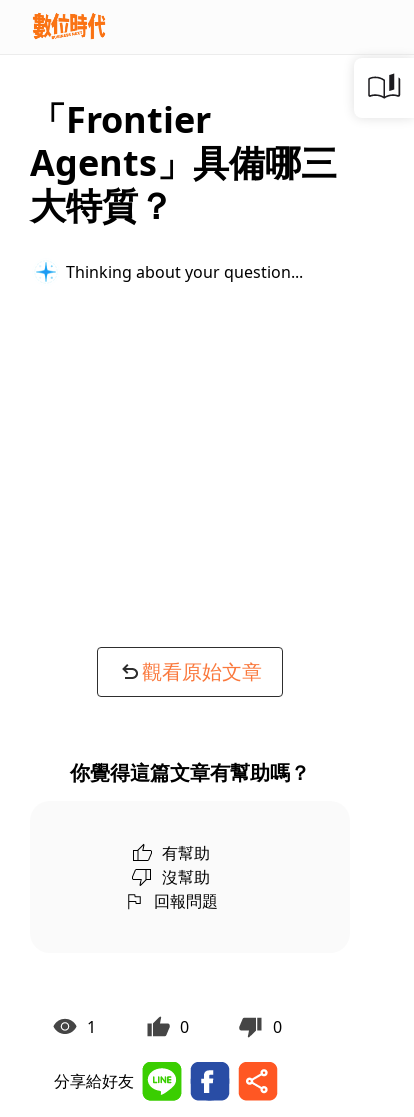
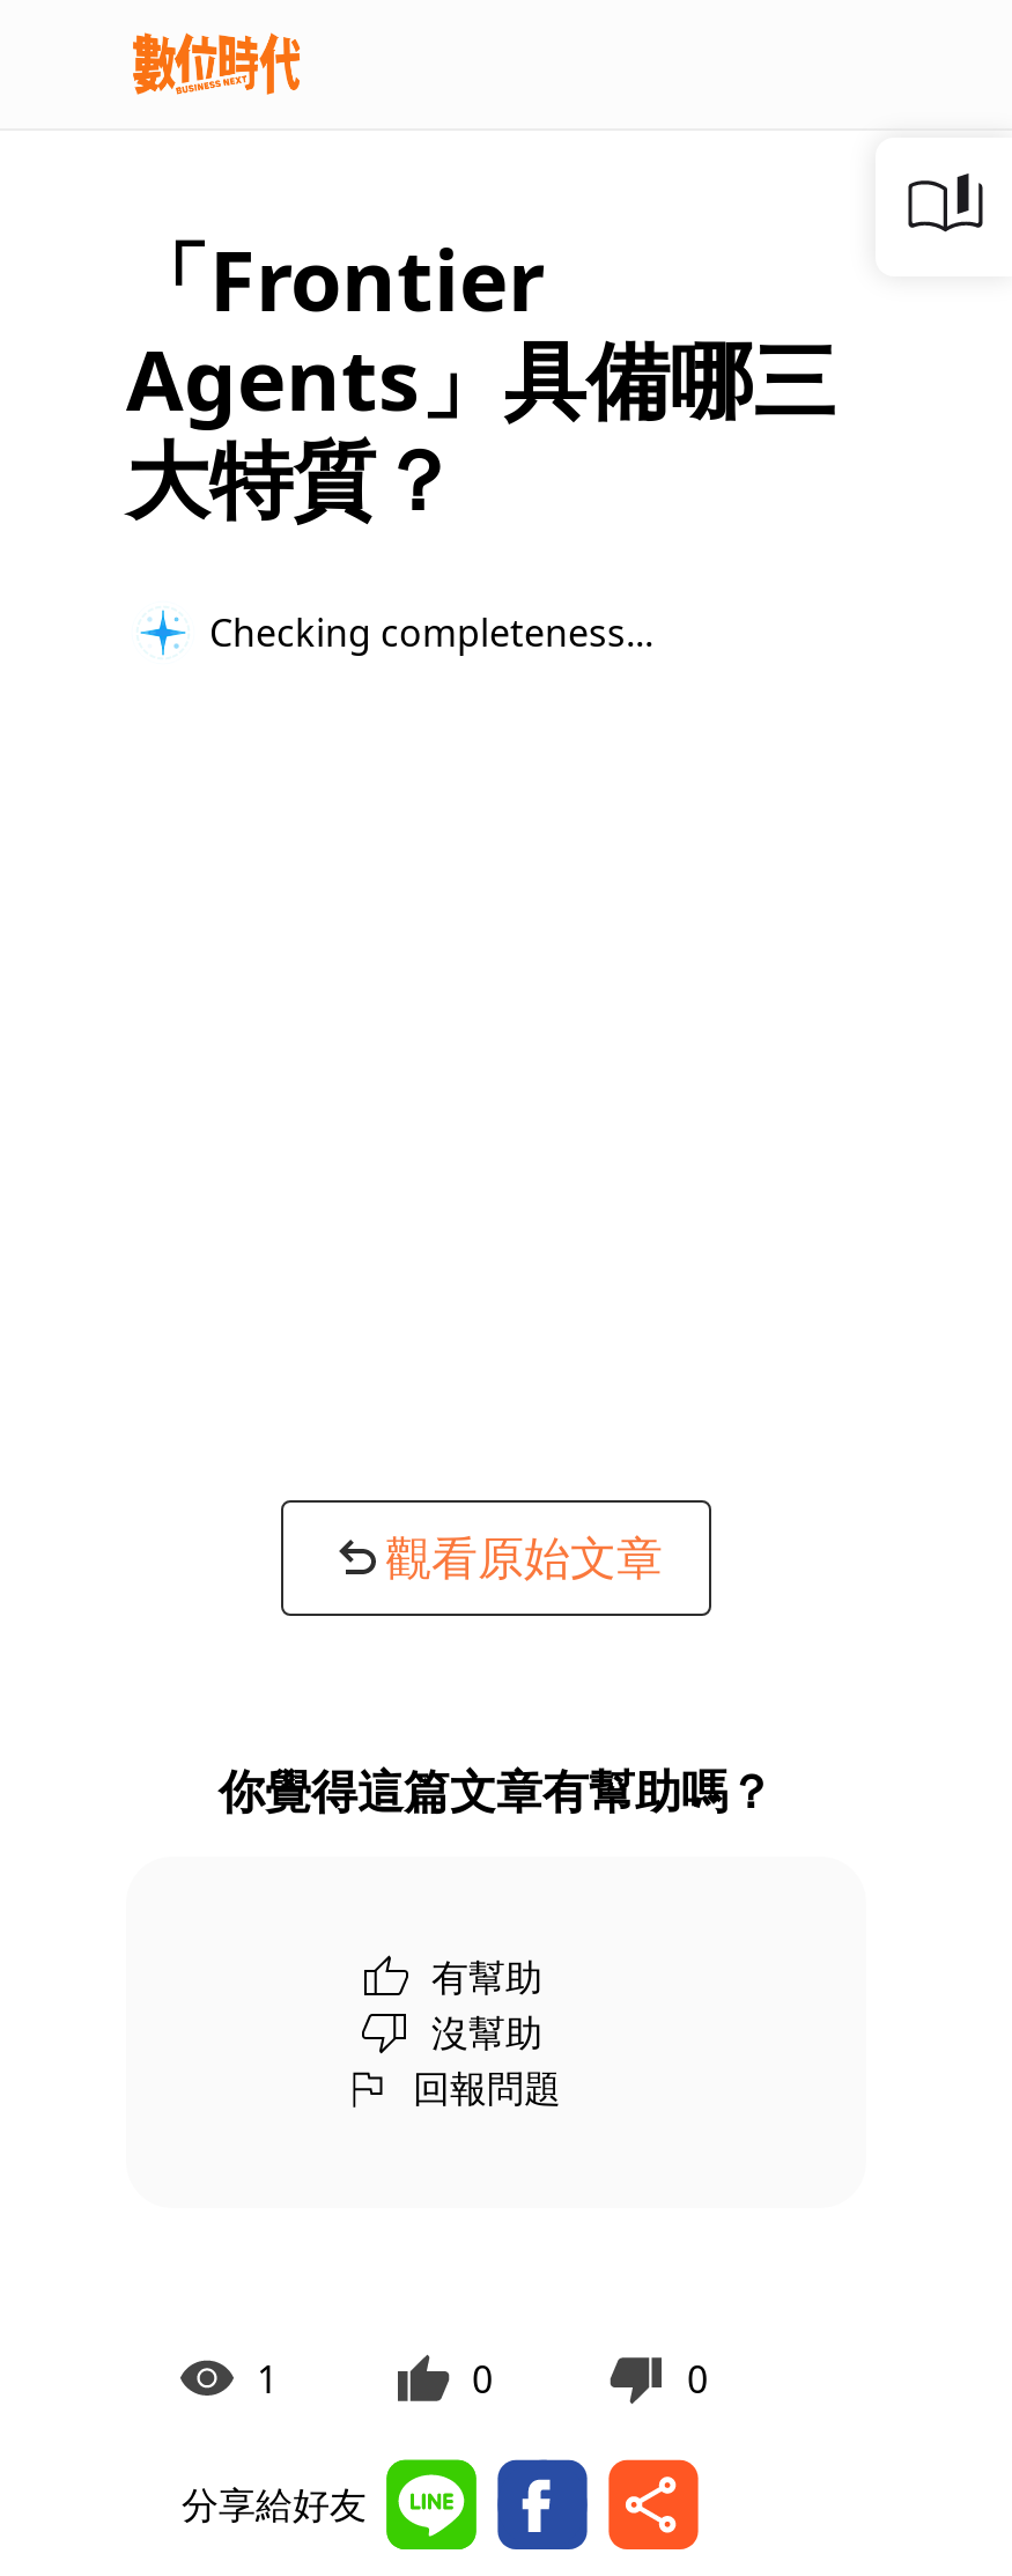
- Thinking about your question...
+ Checking completeness...
